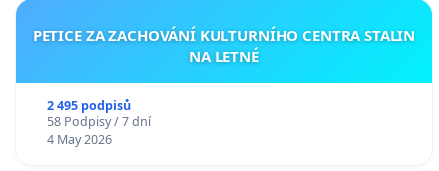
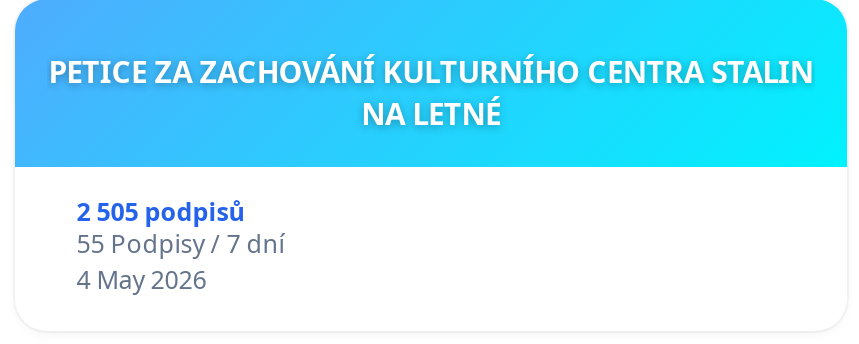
- 2 495 podpisů
+ 2 505 podpisů

- 58 Podpisy / 7 dní
+ 55 Podpisy / 7 dní
